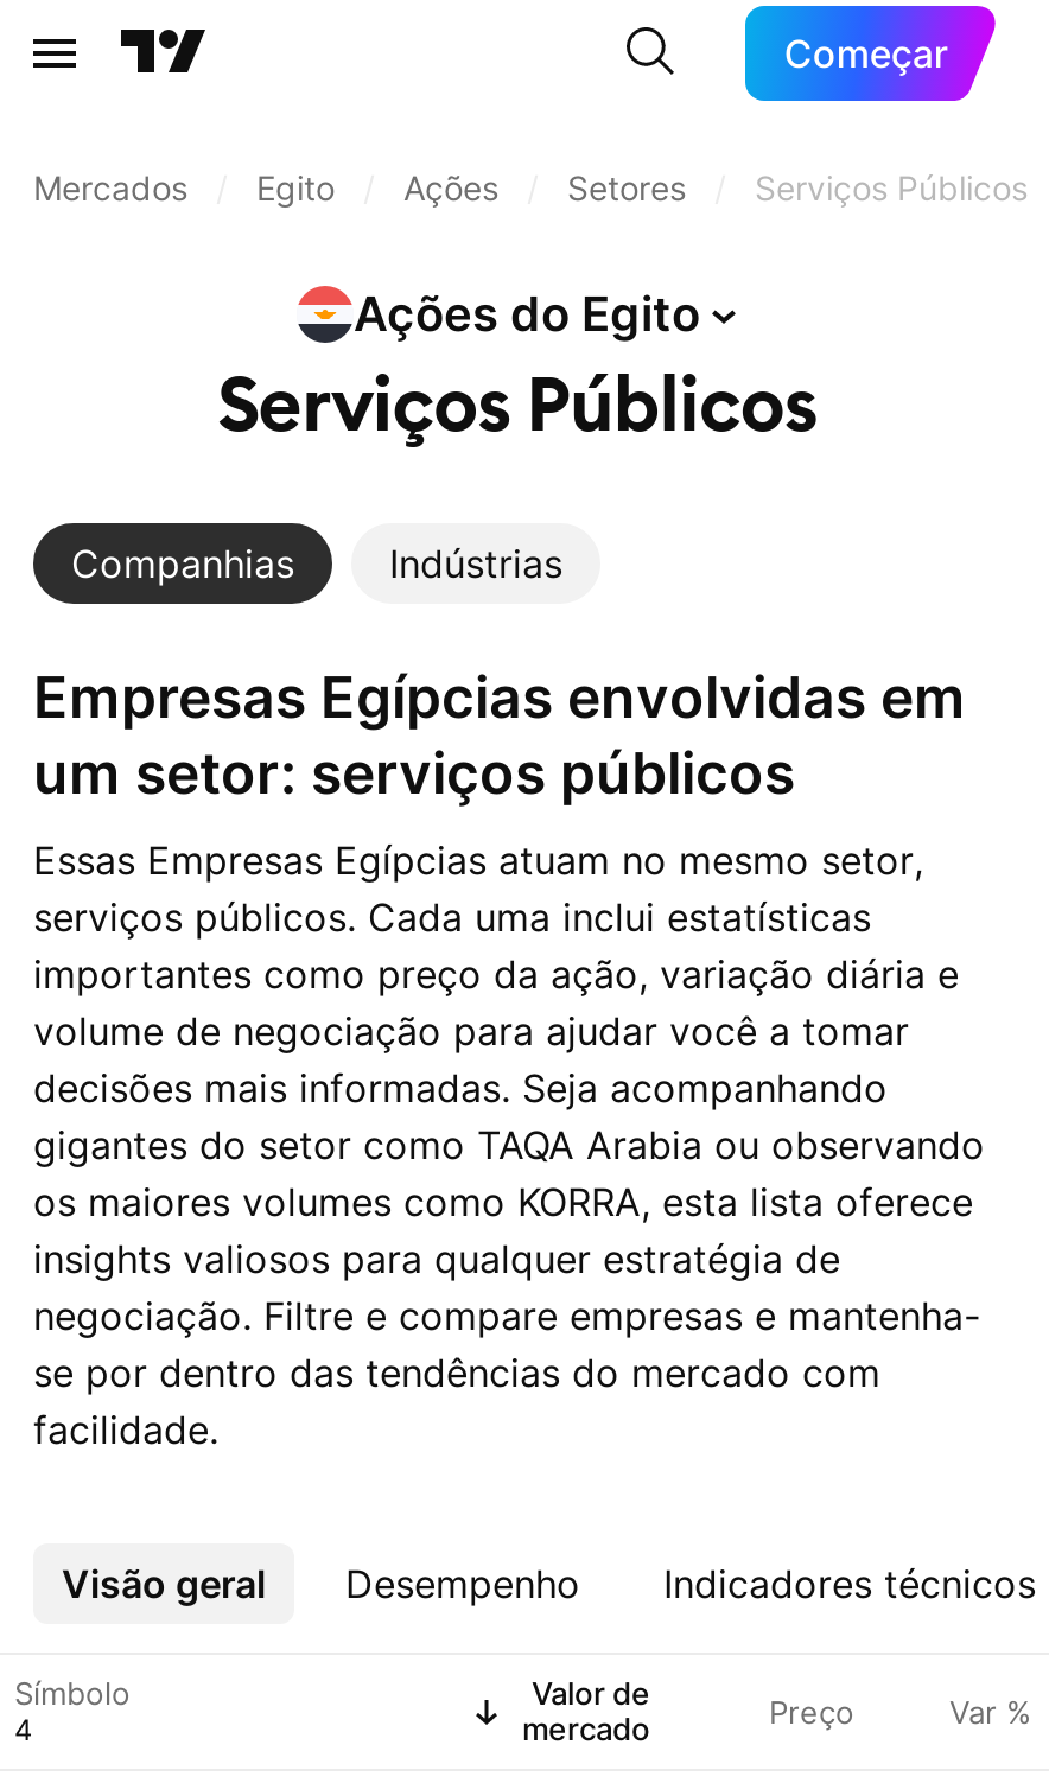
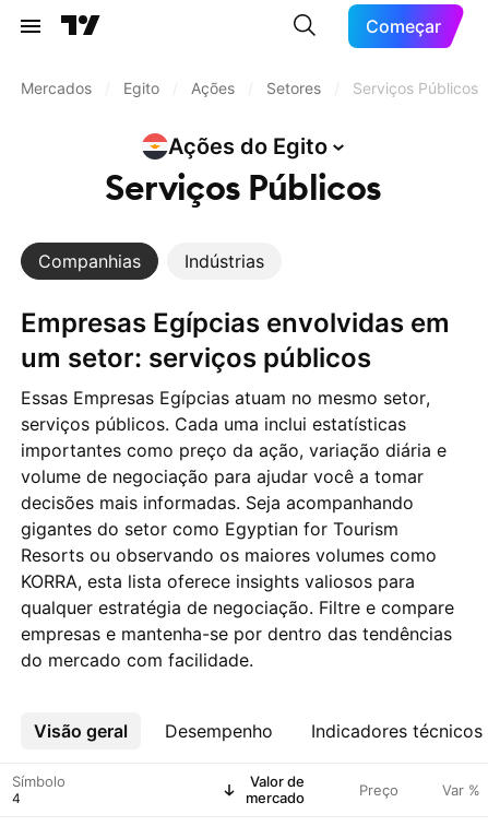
- gigantes do setor como TAQA Arabia ou observando
- os maiores volumes como KORRA, esta lista oferece
- insights valiosos para qualquer estratégia de
- negociação. Filtre e compare empresas e mantenha-
- se por dentro das tendências do mercado com
- facilidade.
+ gigantes do setor como Egyptian for Tourism
+ Resorts ou observando os maiores volumes como
+ KORRA, esta lista oferece insights valiosos para
+ qualquer estratégia de negociação. Filtre e compare
+ empresas e mantenha-se por dentro das tendências
+ do mercado com facilidade.
